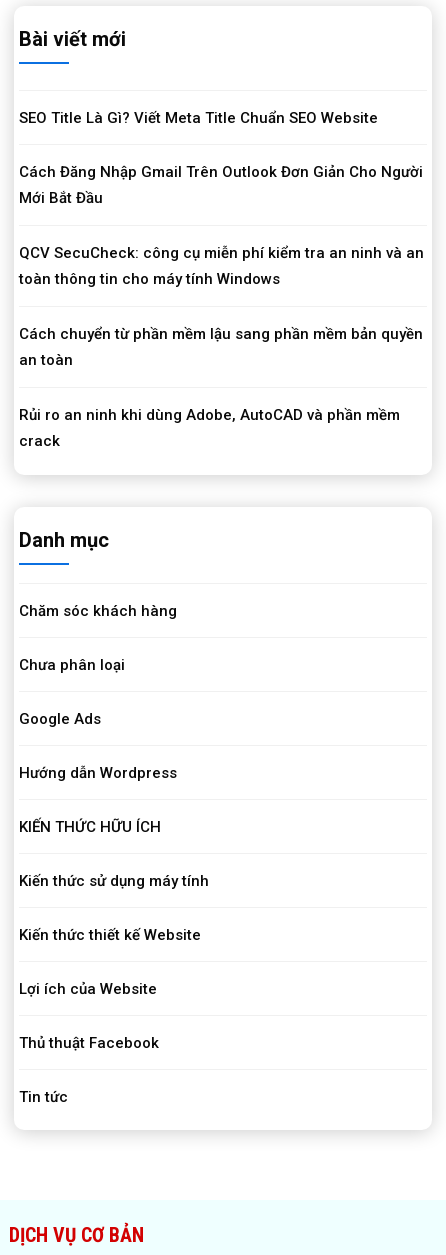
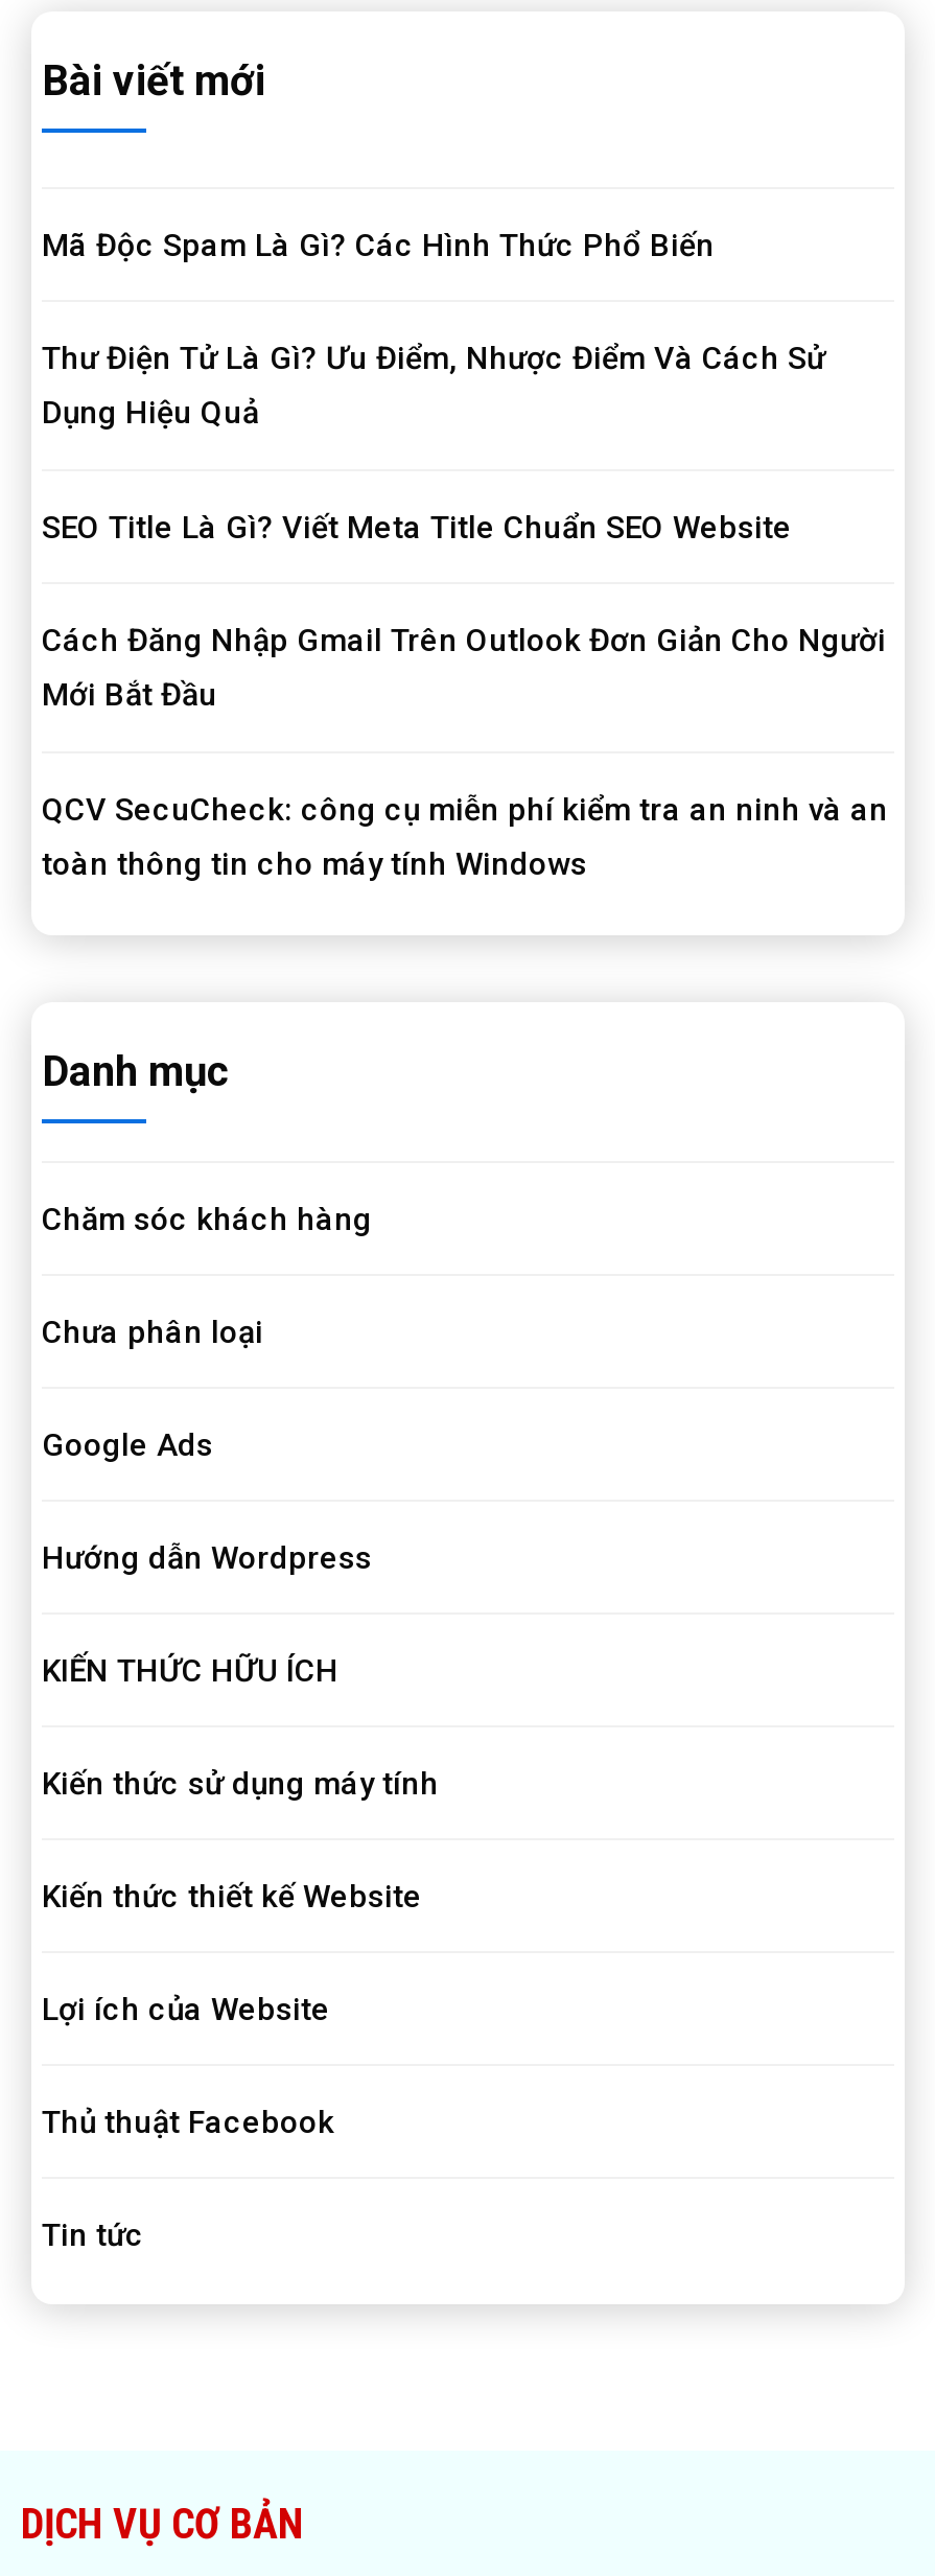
+ Mã Độc Spam Là Gì? Các Hình Thức Phổ Biến
+ Thư Điện Tử Là Gì? Ưu Điểm, Nhược Điểm Và Cách Sử
+ Dụng Hiệu Quả

moved down: SEO Title Là Gì? Viết Meta Title Chuẩn SEO Website | Cách Đăng Nhập Gmail Trên Outlook Đơn Giản Cho Người | Mới Bắt Đầu | QCV SecuCheck: công cụ miễn phí kiểm tra an ninh và an | toàn thông tin cho máy tính Windows

- Cách chuyển từ phần mềm lậu sang phần mềm bản quyền
- an toàn
- Rủi ro an ninh khi dùng Adobe, AutoCAD và phần mềm
- crack
